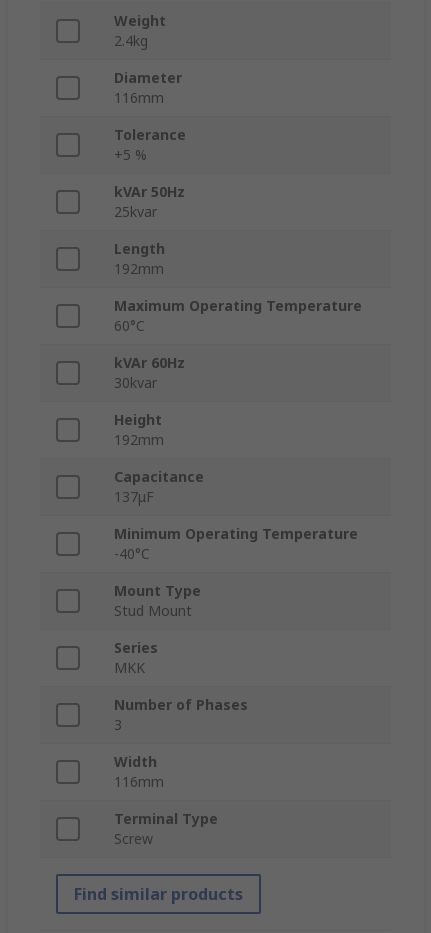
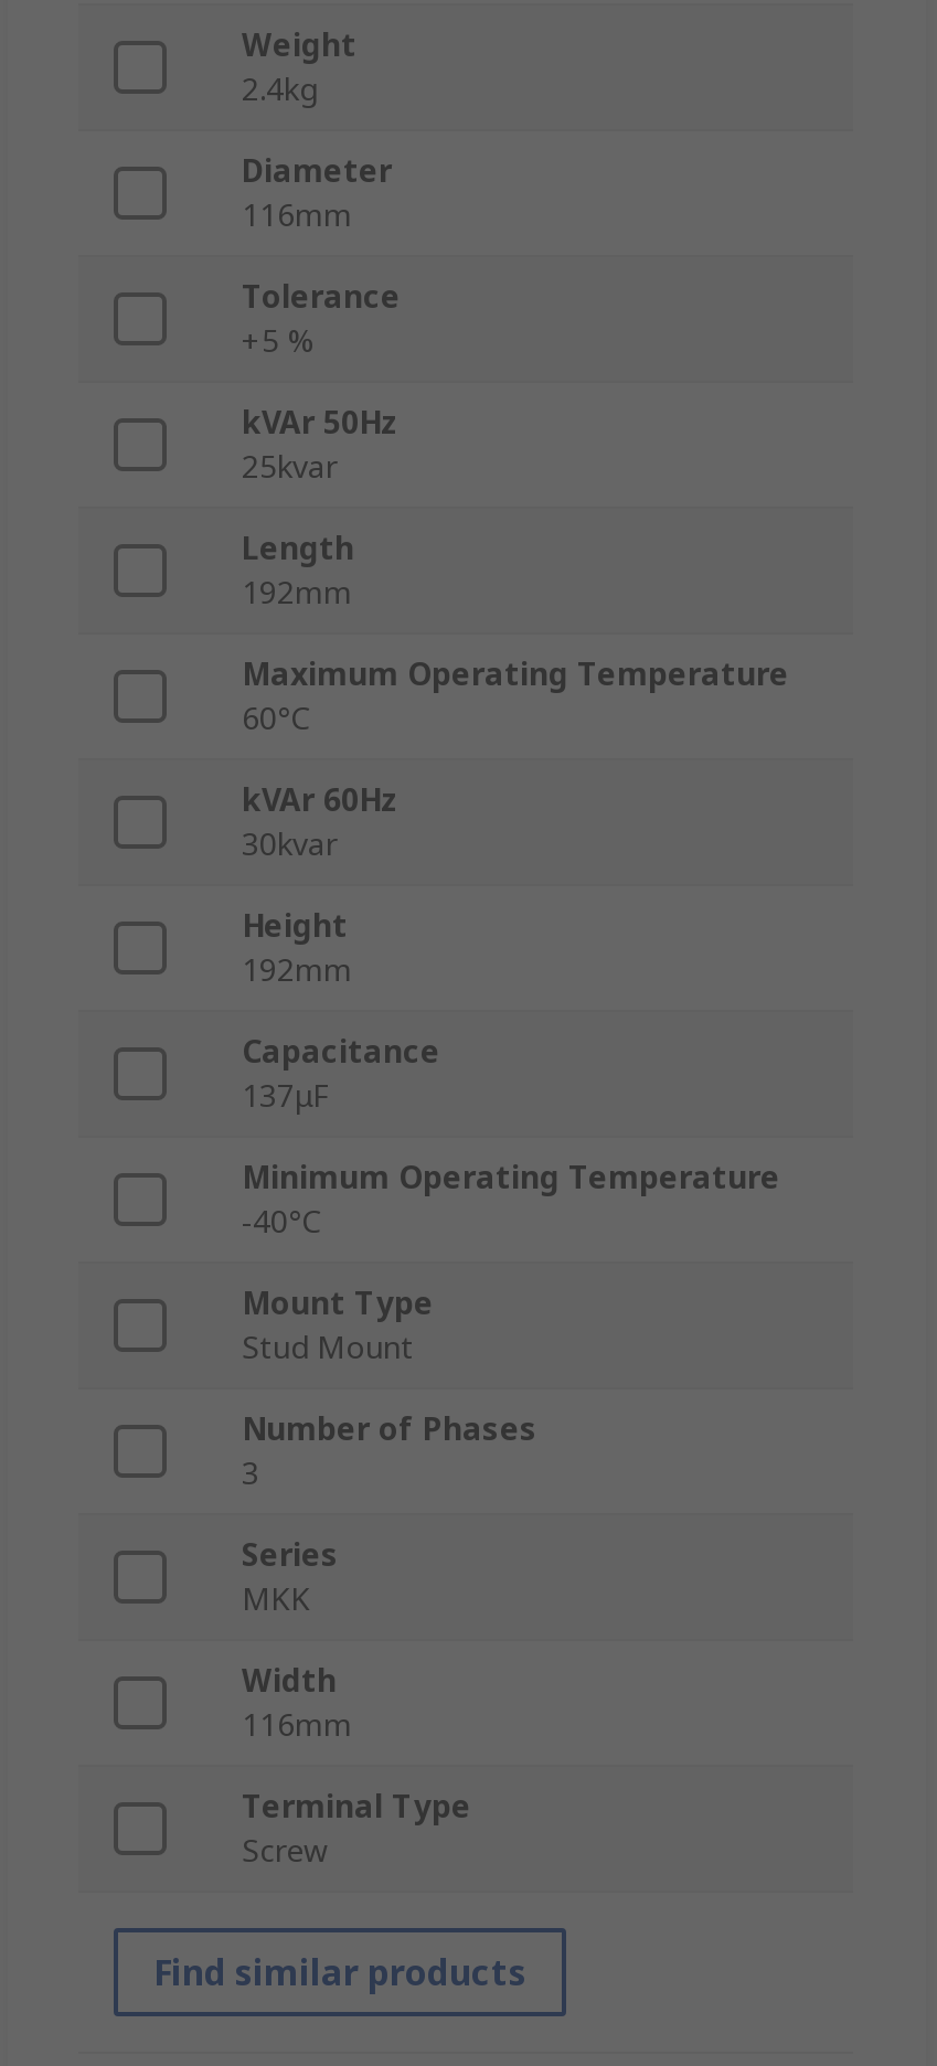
moved down: Series | MKK

moved up: Number of Phases | 3
